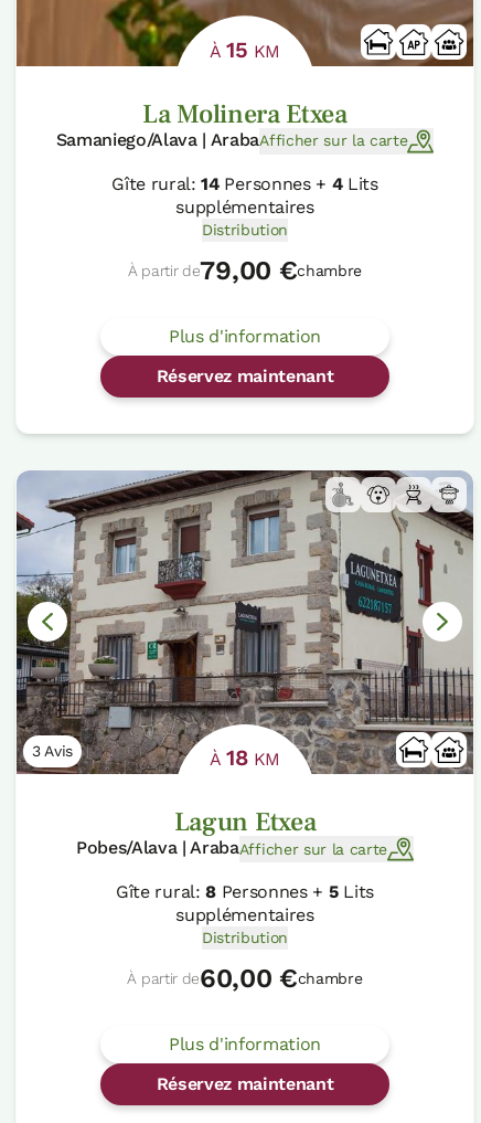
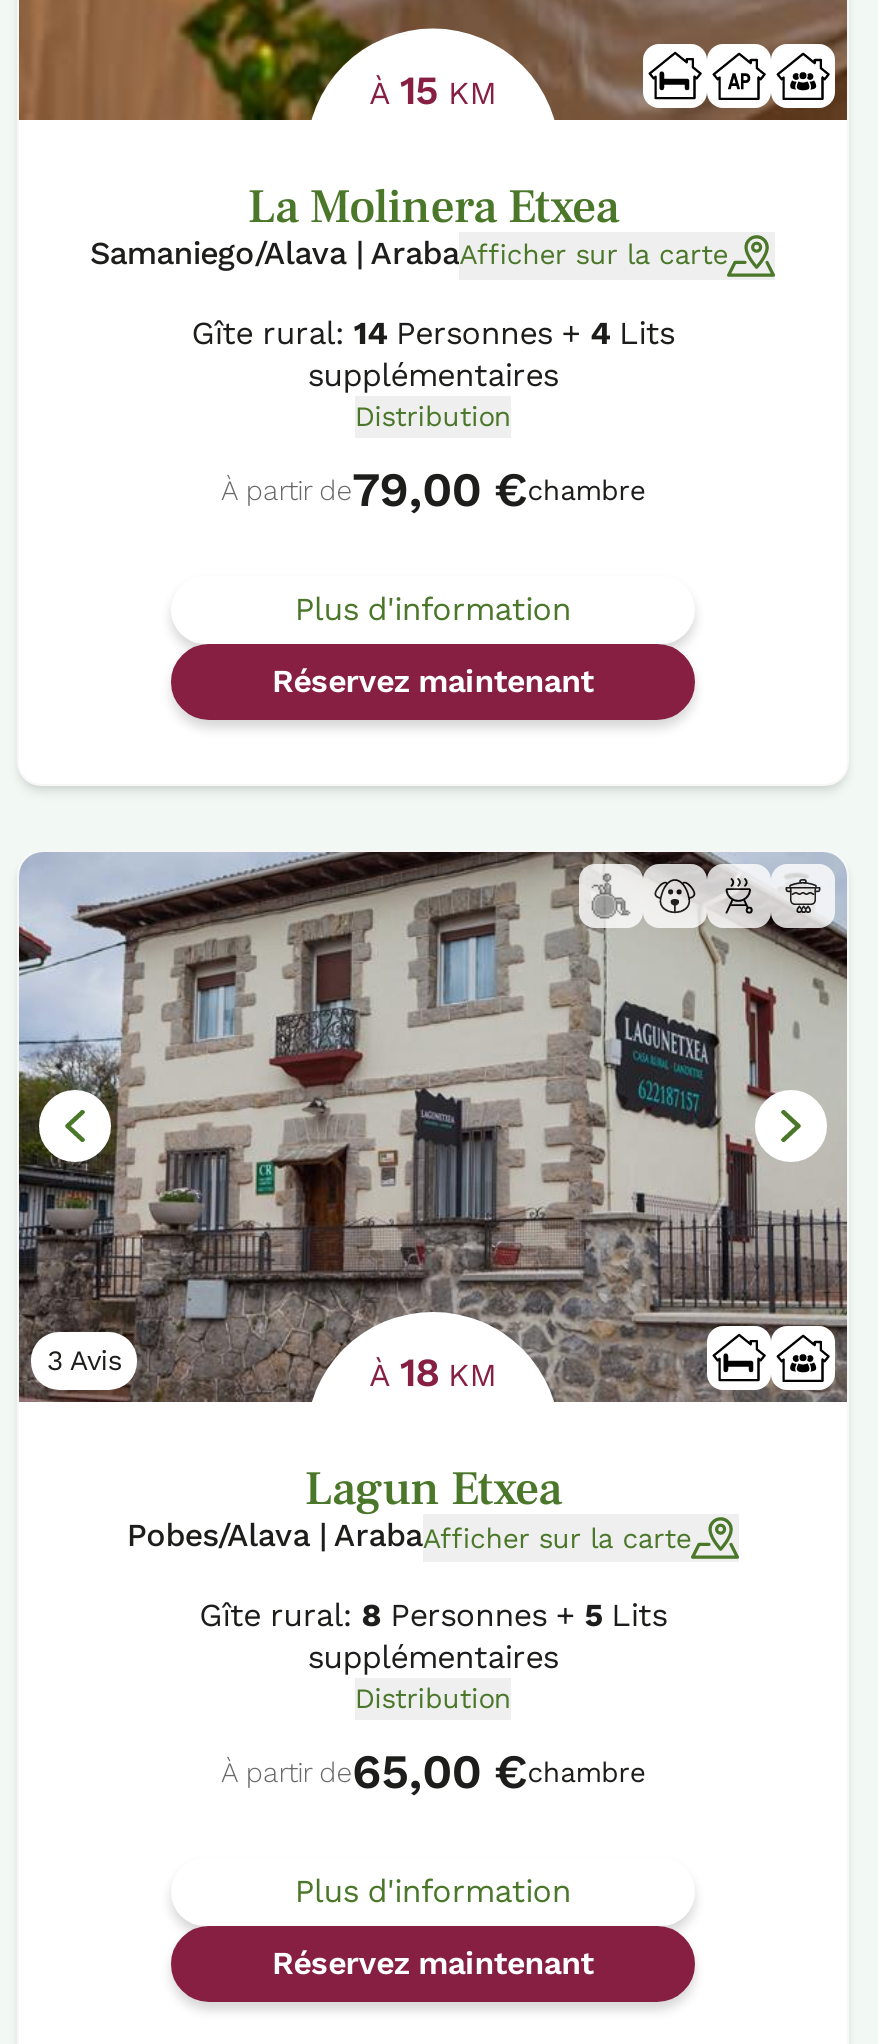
- À partir de60,00 €chambre
+ À partir de65,00 €chambre
